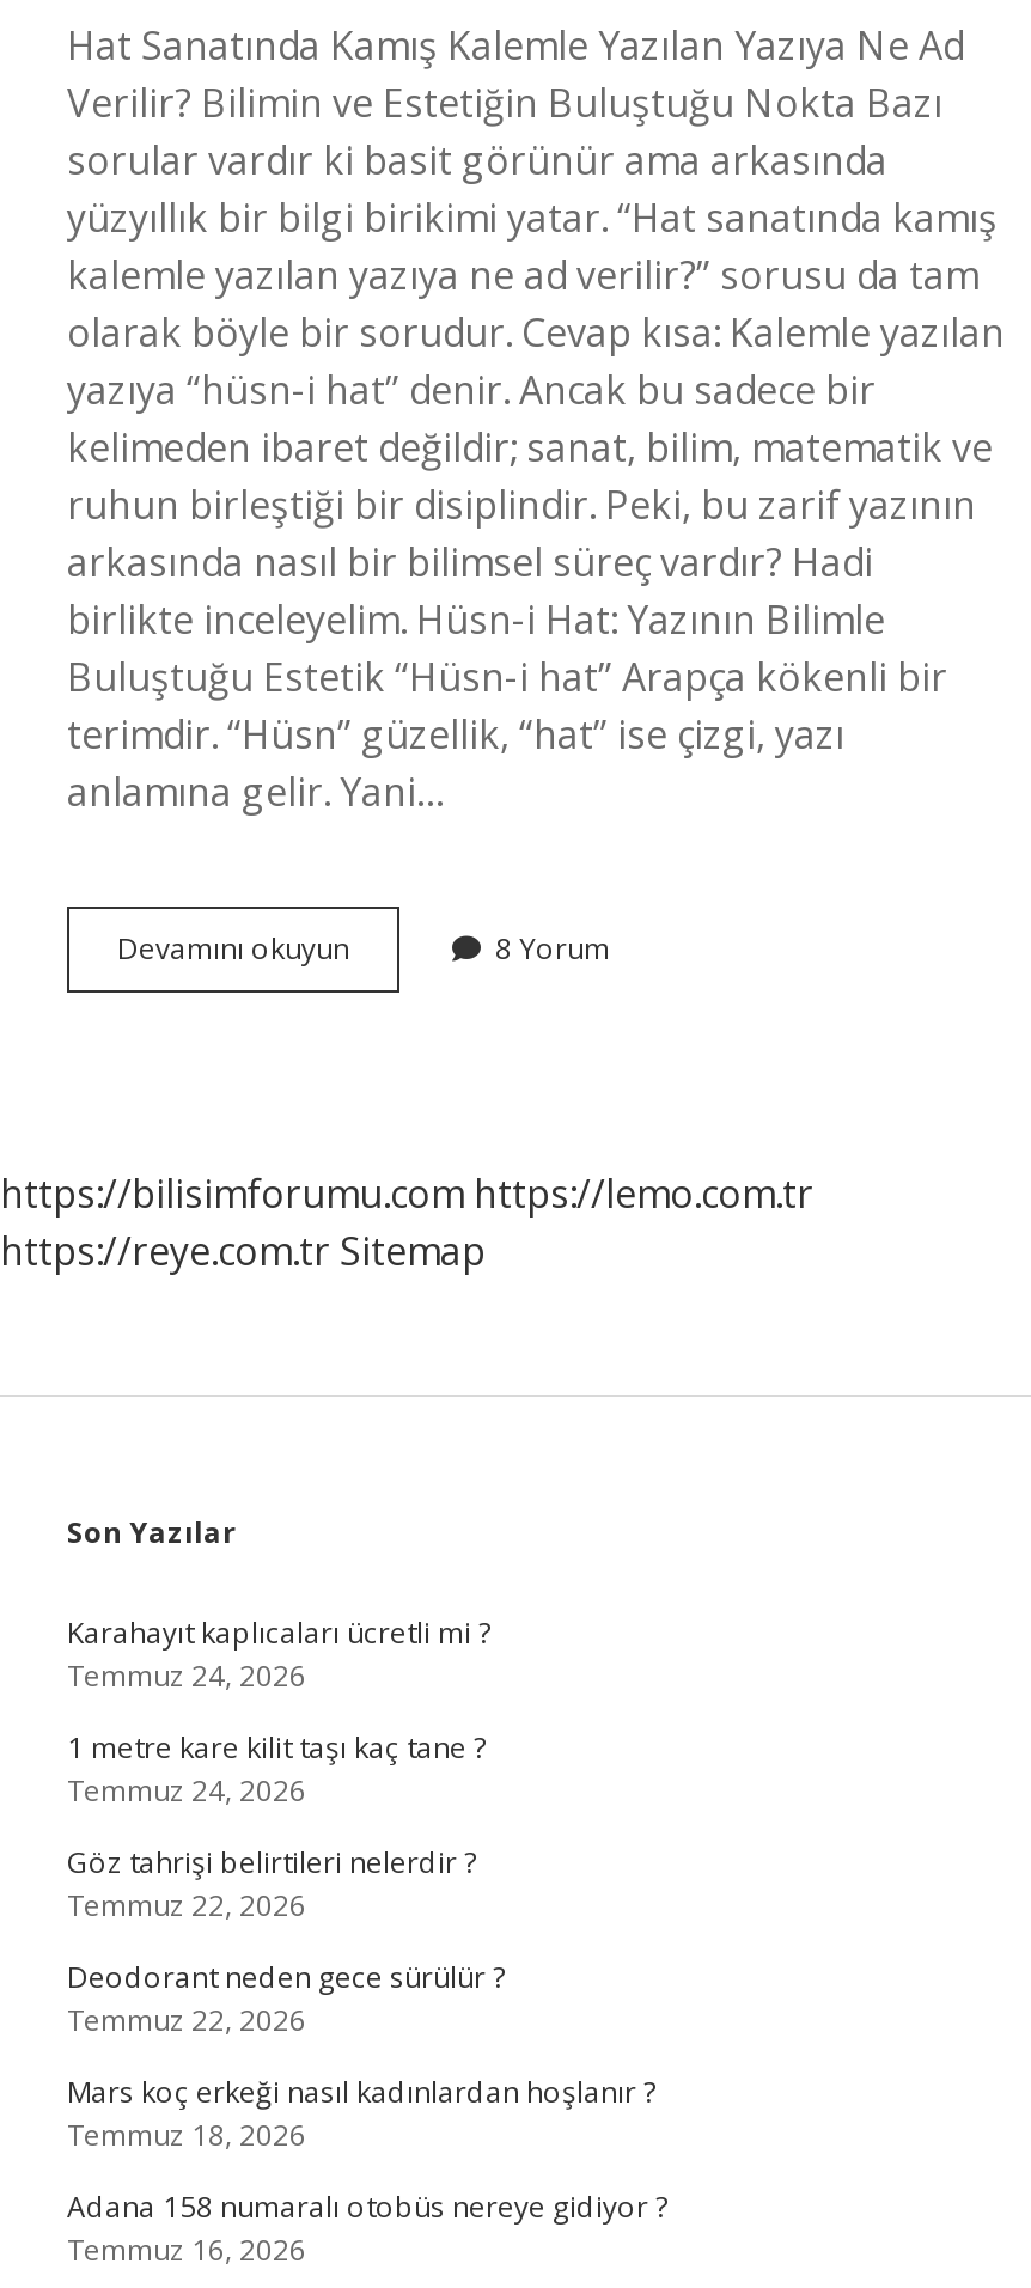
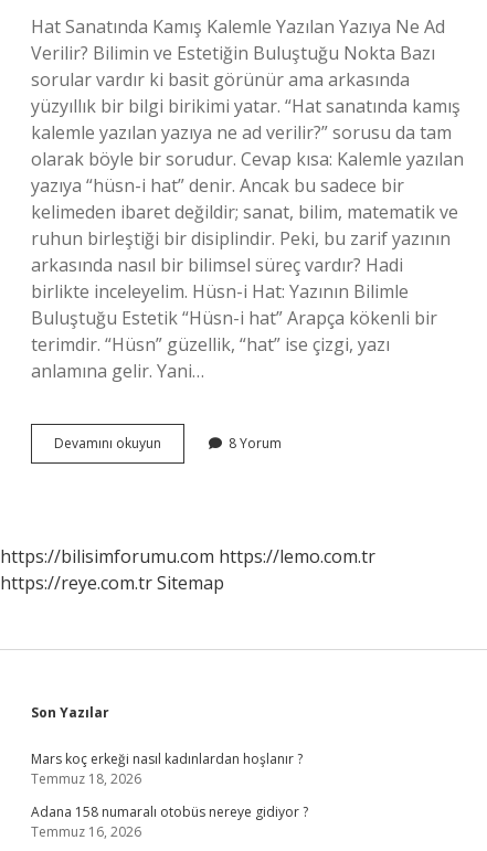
- Karahayıt kaplıcaları ücretli mi ?
- Temmuz 24, 2026
- 1 metre kare kilit taşı kaç tane ?
- Temmuz 24, 2026
- Göz tahrişi belirtileri nelerdir ?
- Temmuz 22, 2026
- Deodorant neden gece sürülür ?
- Temmuz 22, 2026
